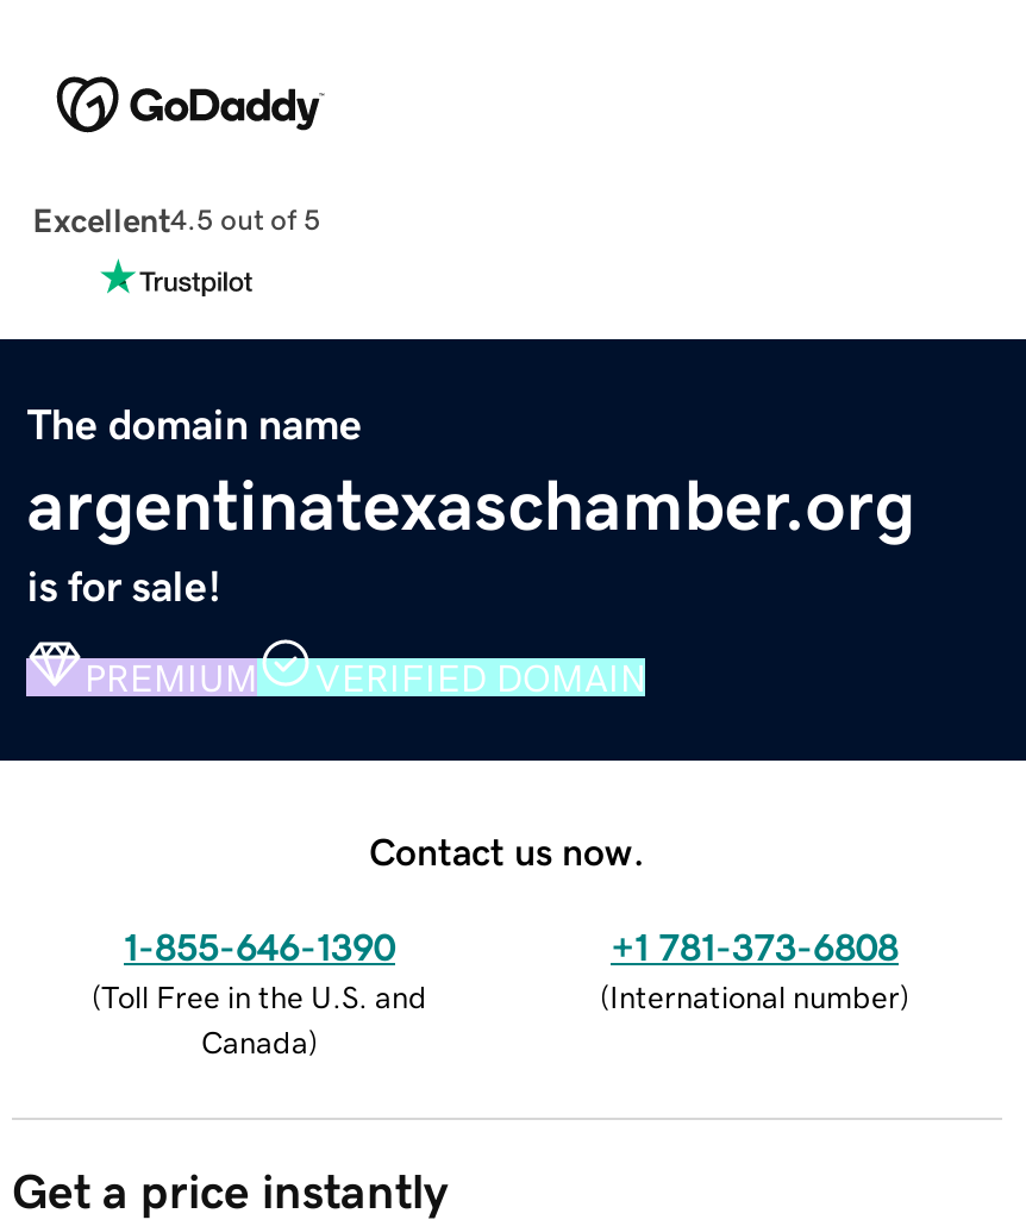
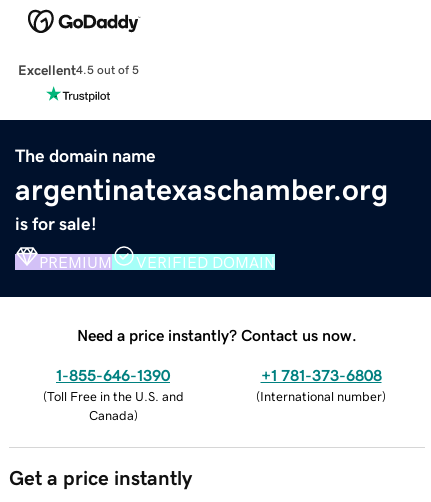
- Contact us now.
+ Need a price instantly? Contact us now.
